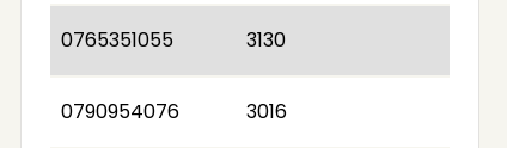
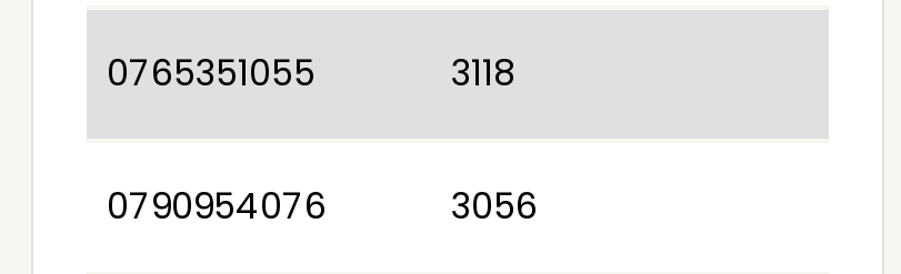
- 3130
+ 3118

- 3016
+ 3056
